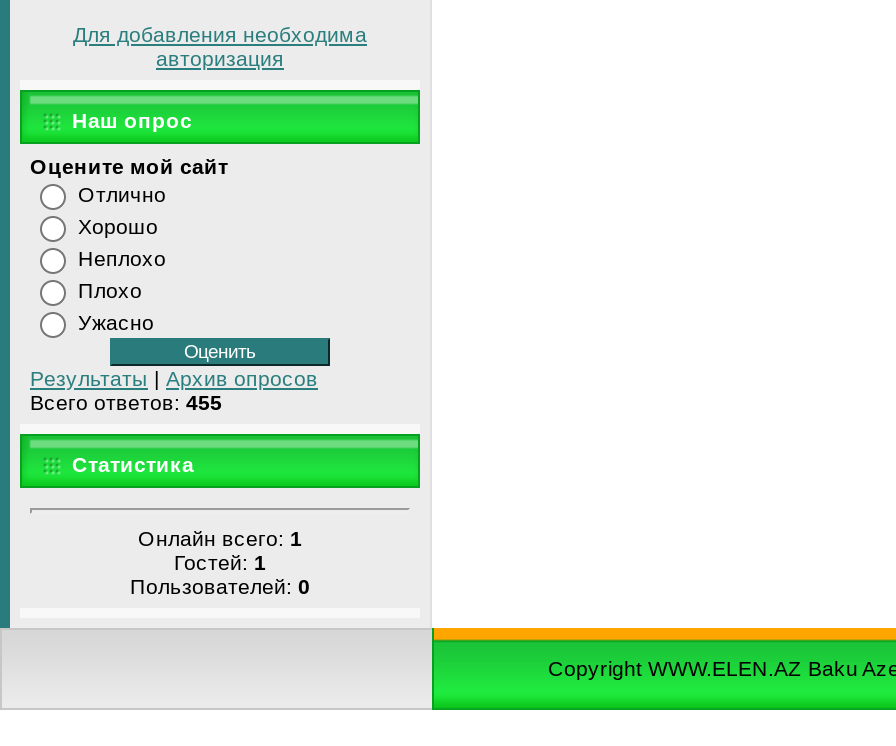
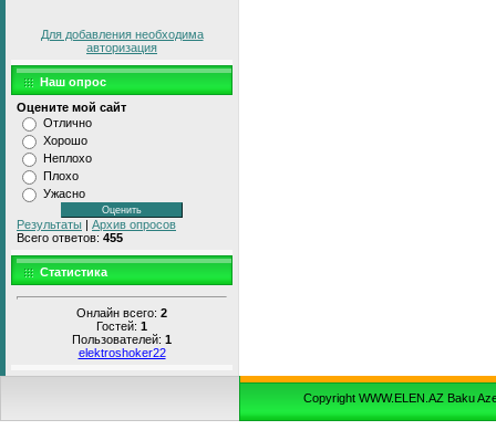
- Онлайн всего: 1
+ Онлайн всего: 2

- Пользователей: 0
+ Пользователей: 1
+ elektroshoker22
